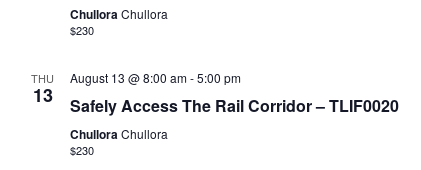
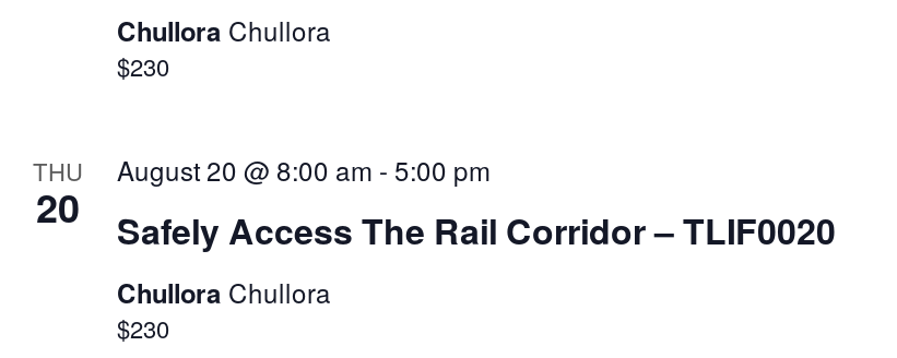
- THU August 13 @ 8:00 am - 5:00 pm
+ THU August 20 @ 8:00 am - 5:00 pm

- 13 Safely Access The Rail Corridor – TLIF0020
+ 20 Safely Access The Rail Corridor – TLIF0020
